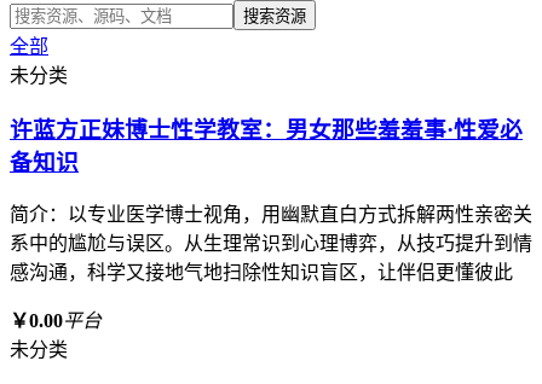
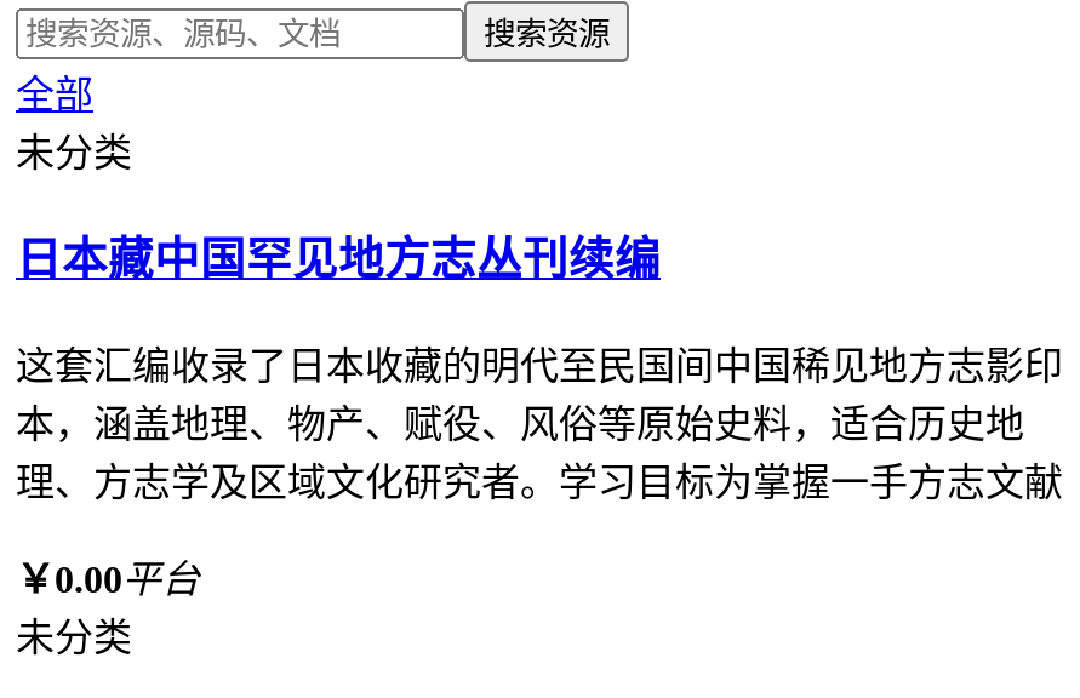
- 许蓝方正妹博士性学教室：男女那些羞羞事·性爱必
- 备知识
+ 日本藏中国罕见地方志丛刊续编

- 简介：以专业医学博士视角，用幽默直白方式拆解两性亲密关
- 系中的尴尬与误区。从生理常识到心理博弈，从技巧提升到情
- 感沟通，科学又接地气地扫除性知识盲区，让伴侣更懂彼此
+ 这套汇编收录了日本收藏的明代至民国间中国稀见地方志影印
+ 本，涵盖地理、物产、赋役、风俗等原始史料，适合历史地
+ 理、方志学及区域文化研究者。学习目标为掌握一手方志文献
